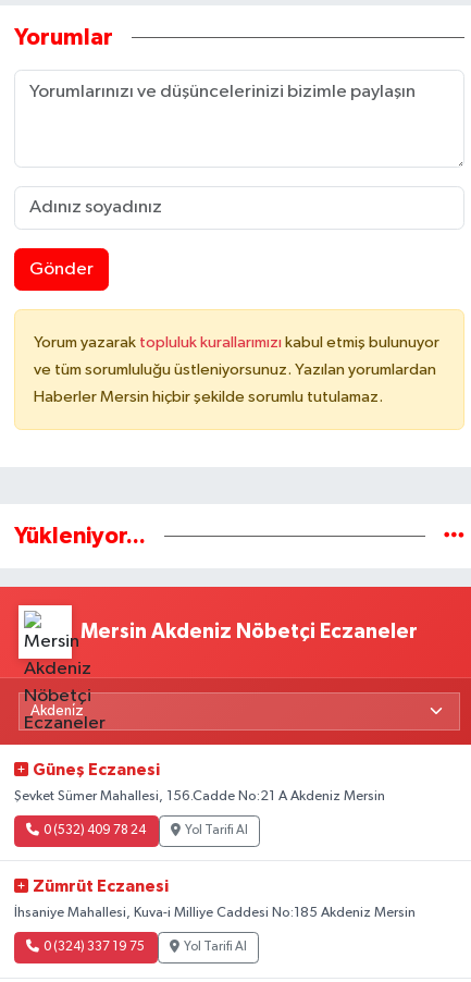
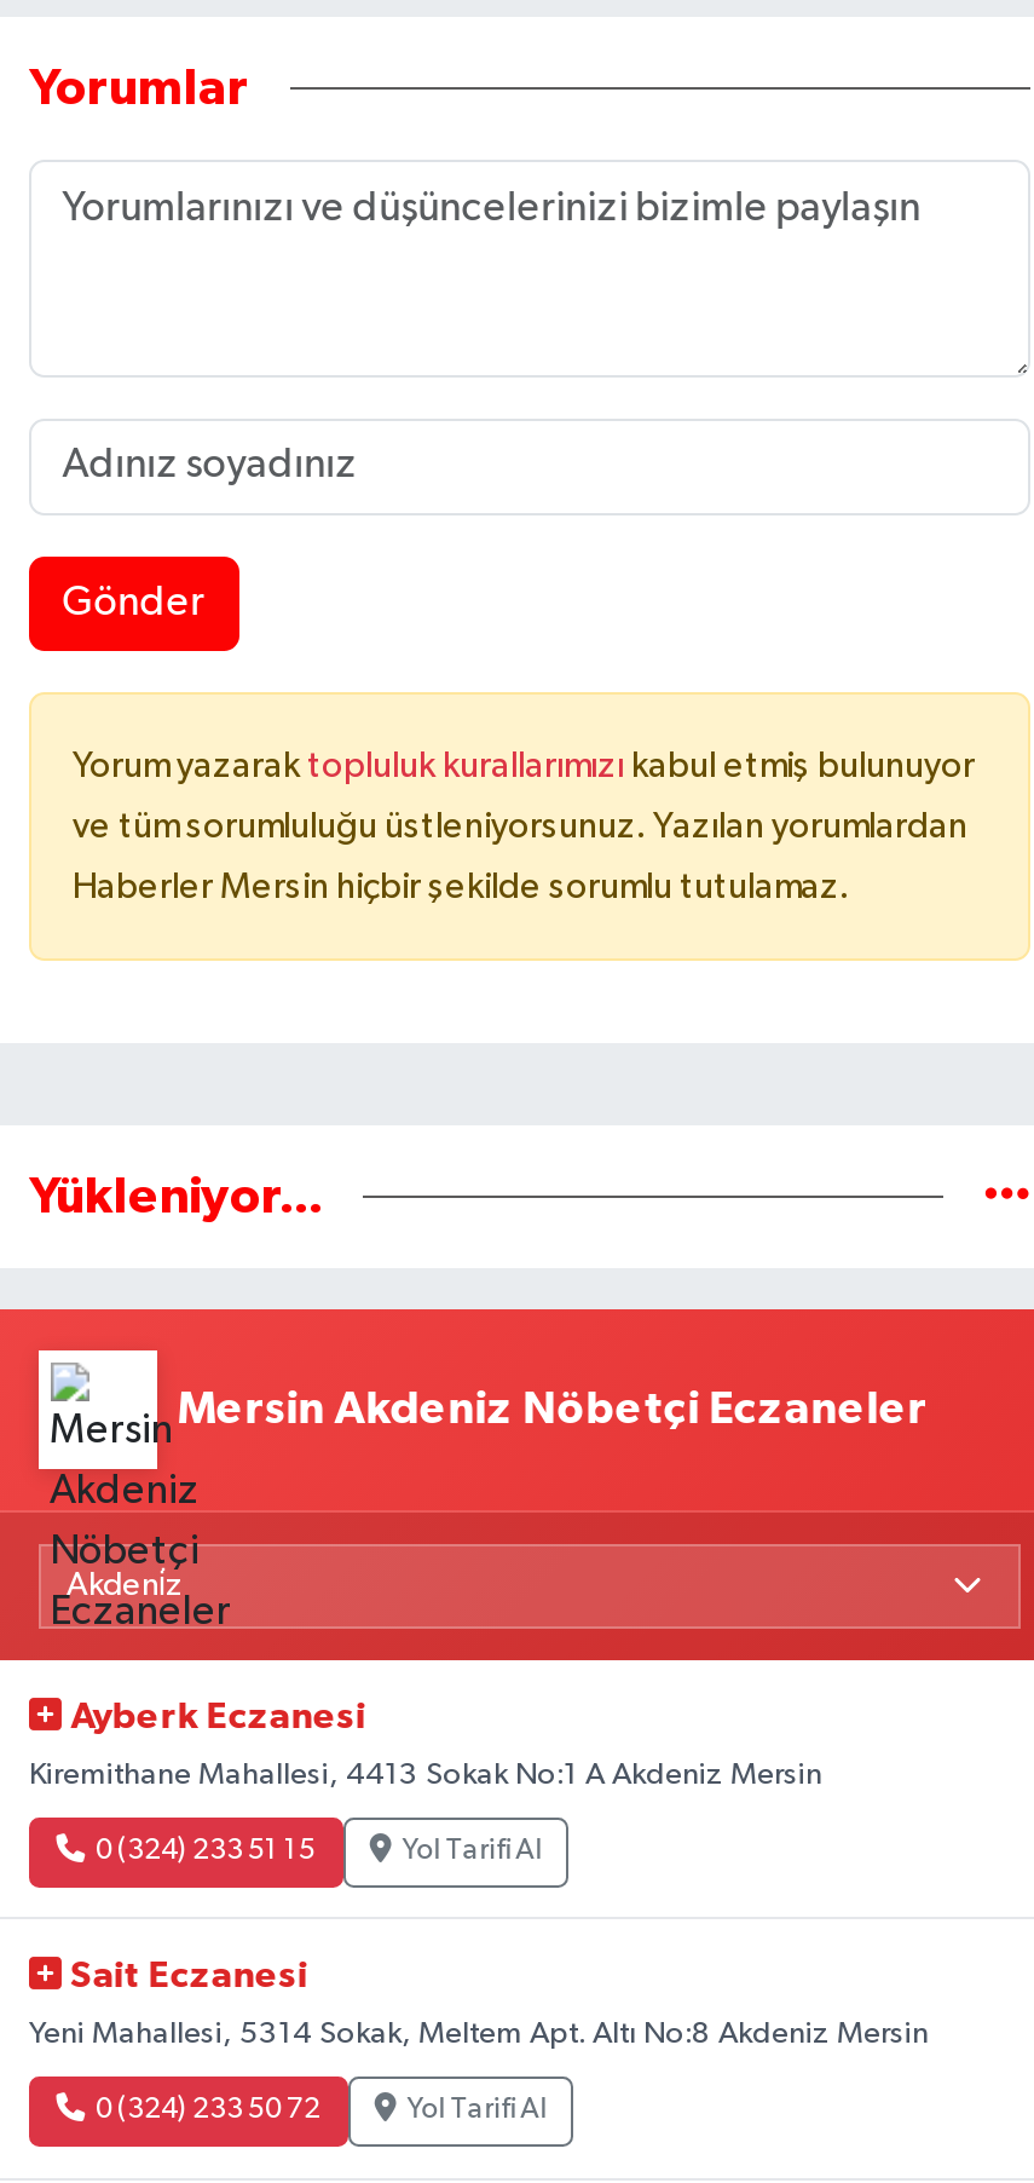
- Güneş Eczanesi
+ Ayberk Eczanesi

- Şevket Sümer Mahallesi, 156.Cadde No:21 A Akdeniz Mersin
+ Kiremithane Mahallesi, 4413 Sokak No:1 A Akdeniz Mersin

- 0 (532) 409 78 24
+ 0 (324) 233 51 15

- Zümrüt Eczanesi
+ Sait Eczanesi

- İhsaniye Mahallesi, Kuva-i Milliye Caddesi No:185 Akdeniz Mersin
+ Yeni Mahallesi, 5314 Sokak, Meltem Apt. Altı No:8 Akdeniz Mersin

- 0 (324) 337 19 75
+ 0 (324) 233 50 72
